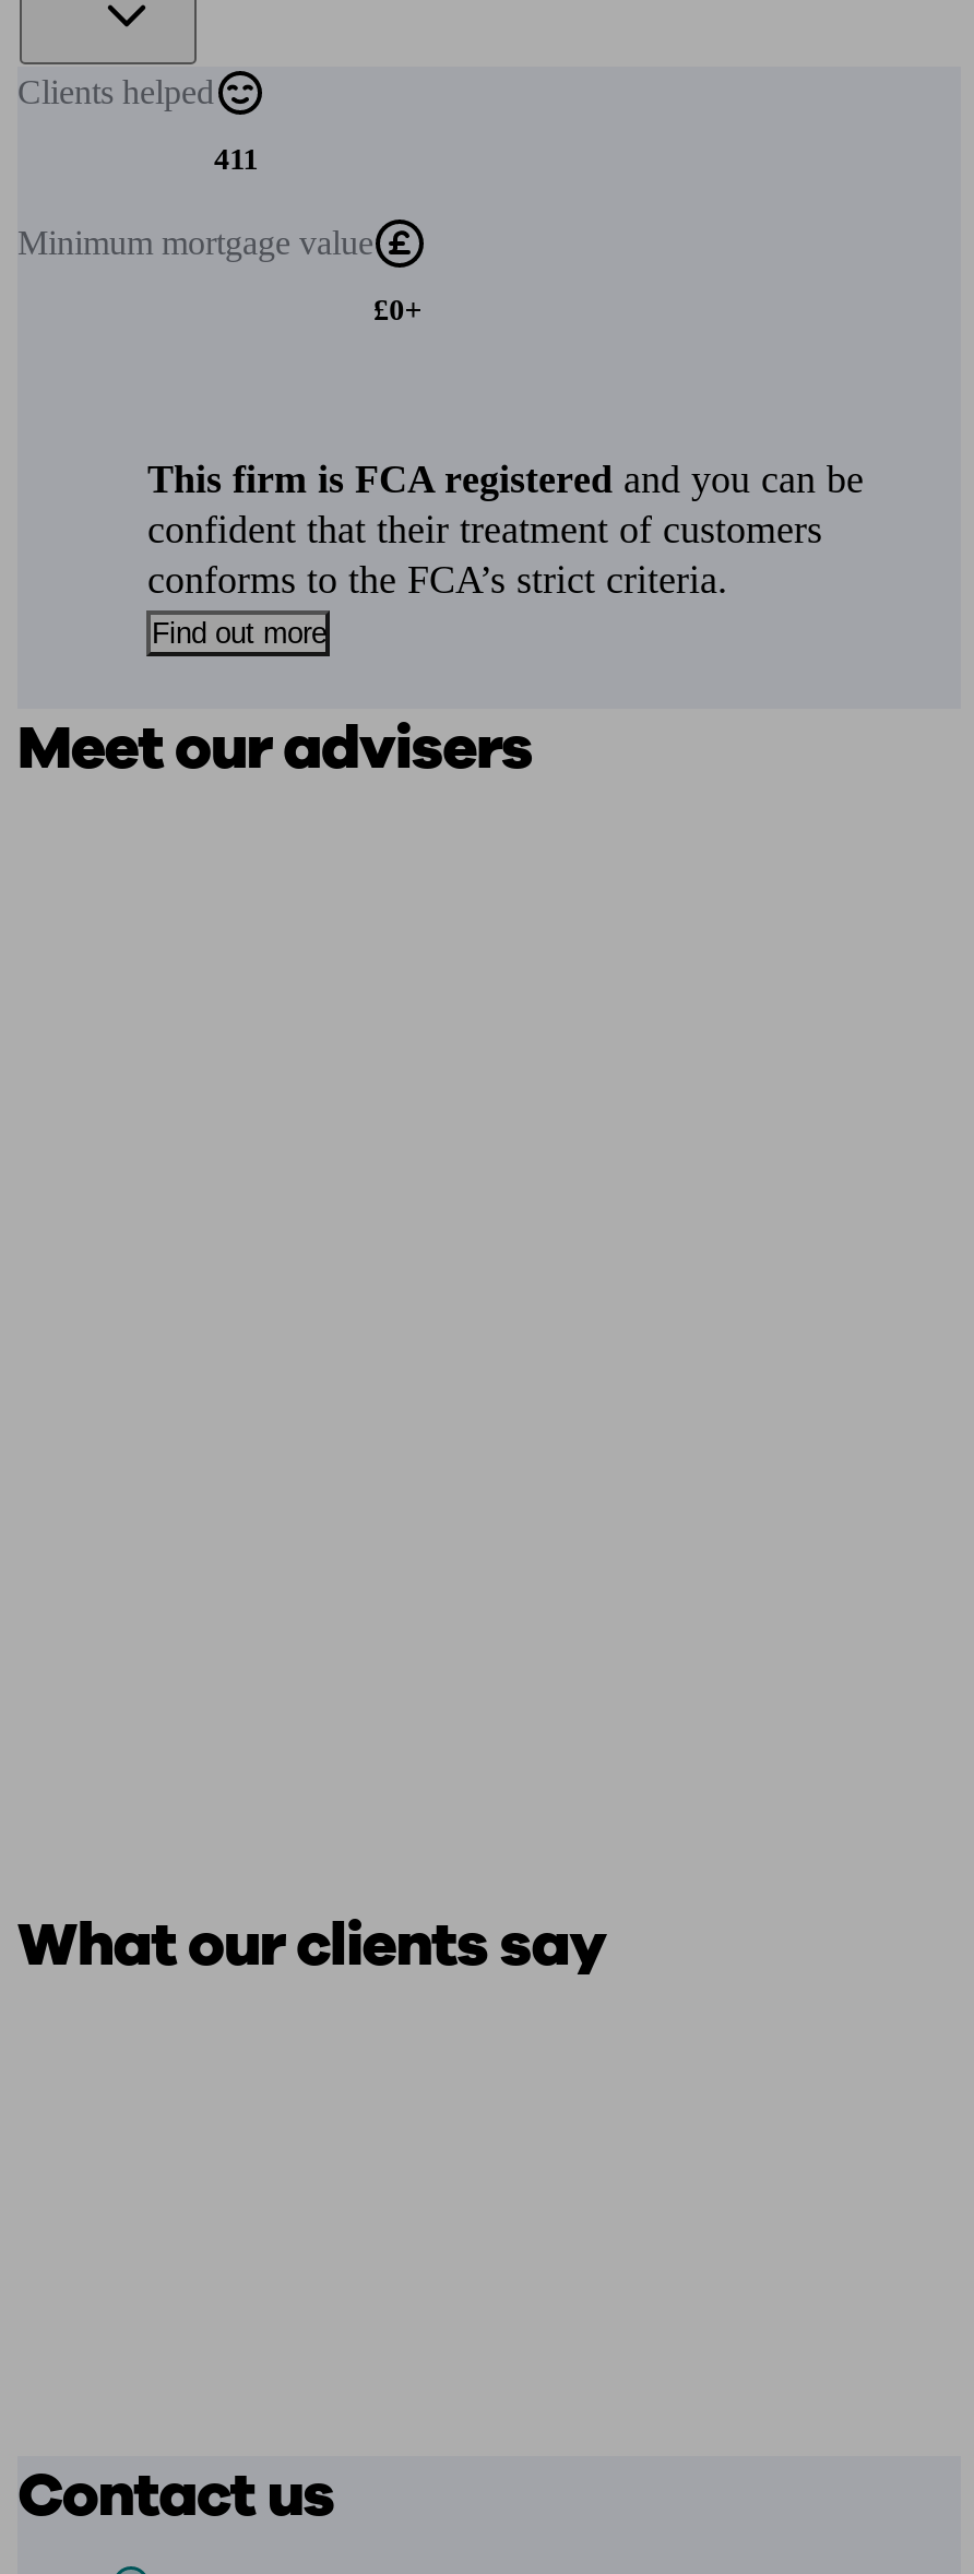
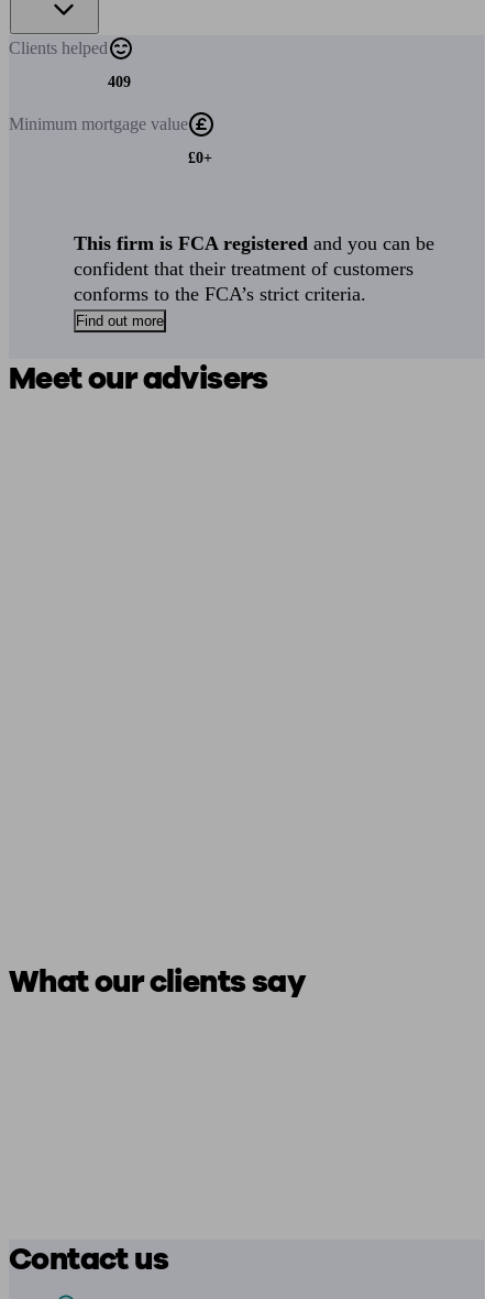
- 411
+ 409
